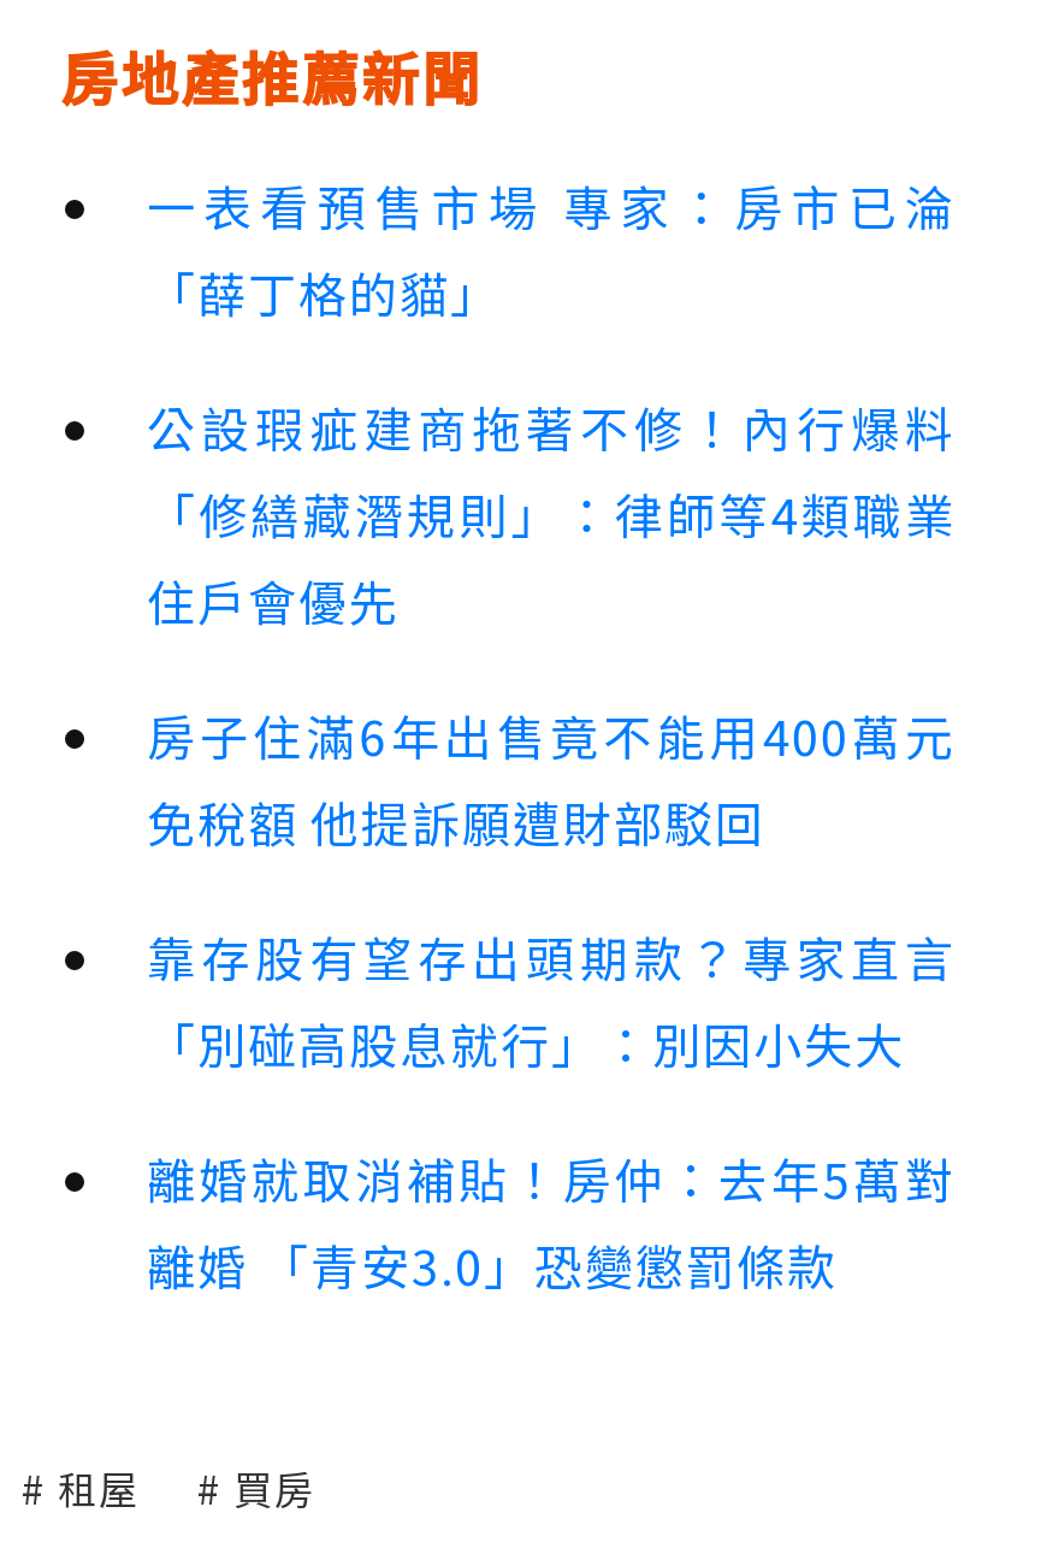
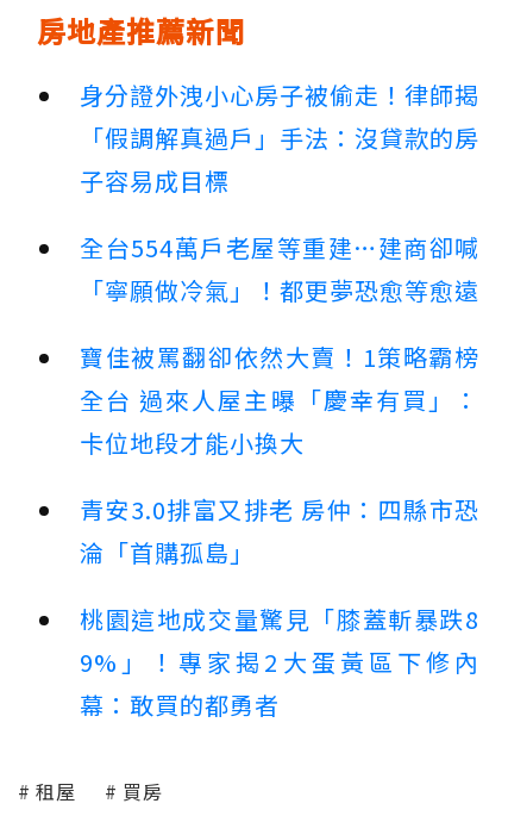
- 一表看預售市場 專家：房市已淪
- 「薛丁格的貓」
+ 身分證外洩小心房子被偷走！律師揭
+ 「假調解真過戶」手法：沒貸款的房
+ 子容易成目標

- 公設瑕疵建商拖著不修！內行爆料
- 「修繕藏潛規則」：律師等4類職業
- 住戶會優先
+ 全台554萬戶老屋等重建…建商卻喊
+ 「寧願做冷氣」！都更夢恐愈等愈遠

- 房子住滿6年出售竟不能用400萬元
- 免稅額 他提訴願遭財部駁回
+ 寶佳被罵翻卻依然大賣！1策略霸榜
+ 全台 過來人屋主曝「慶幸有買」：
+ 卡位地段才能小換大

- 靠存股有望存出頭期款？專家直言
- 「別碰高股息就行」：別因小失大
+ 青安3.0排富又排老 房仲：四縣市恐
+ 淪「首購孤島」

- 離婚就取消補貼！房仲：去年5萬對
- 離婚 「青安3.0」恐變懲罰條款
+ 桃園這地成交量驚見「膝蓋斬暴跌8
+ 9%」！專家揭2大蛋黃區下修內
+ 幕：敢買的都勇者
